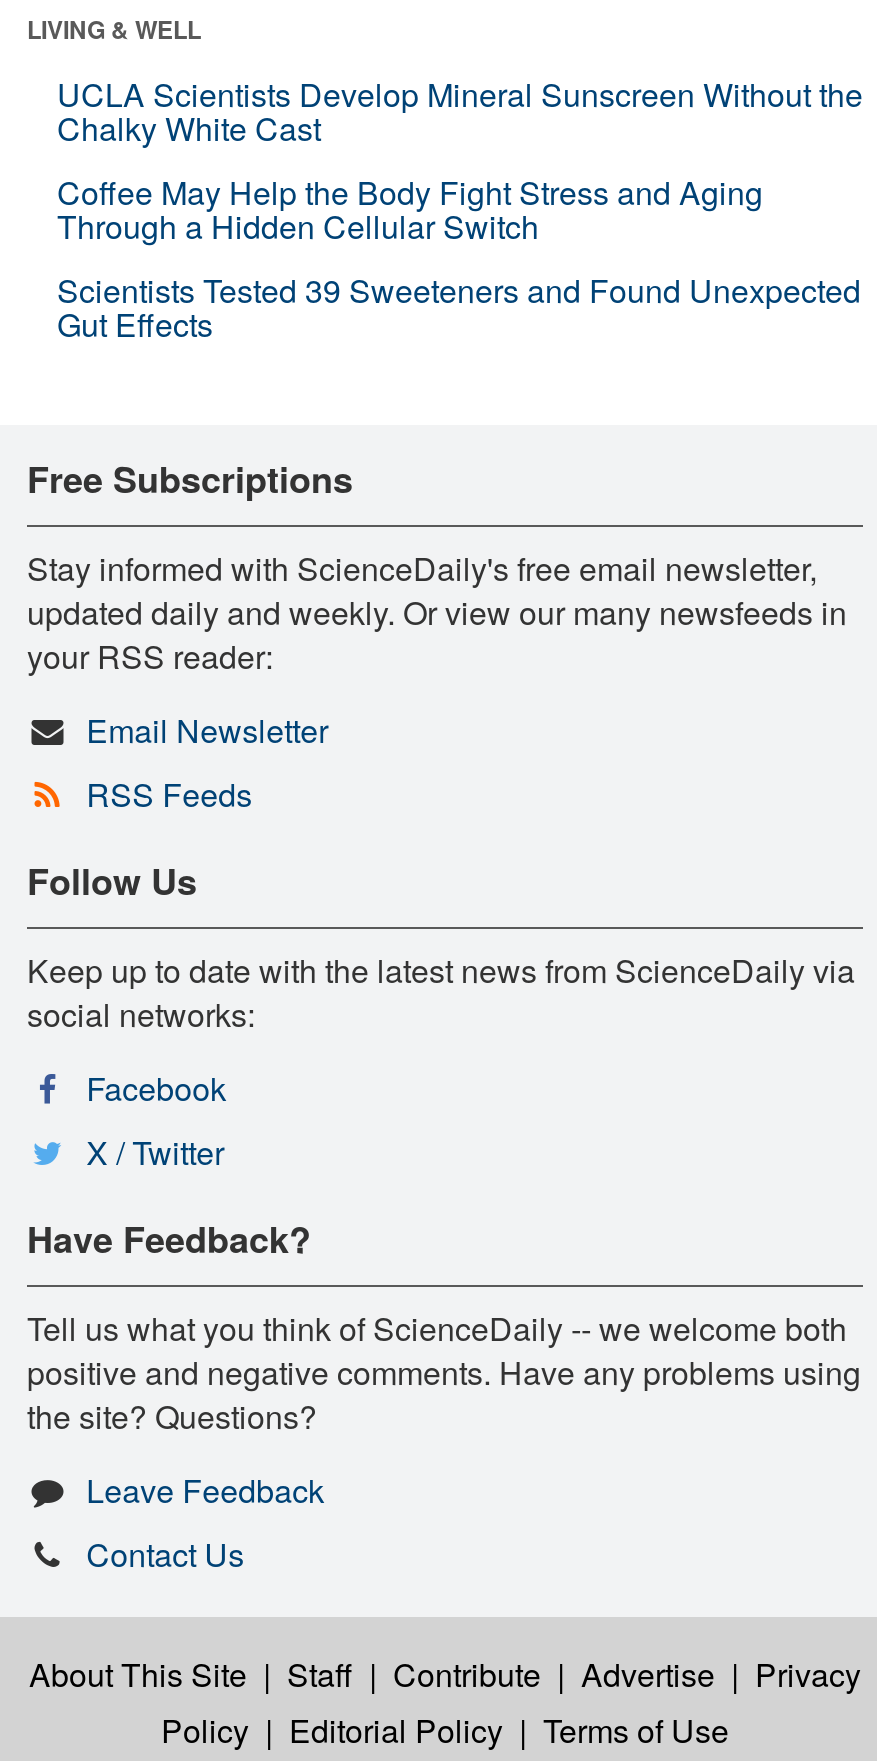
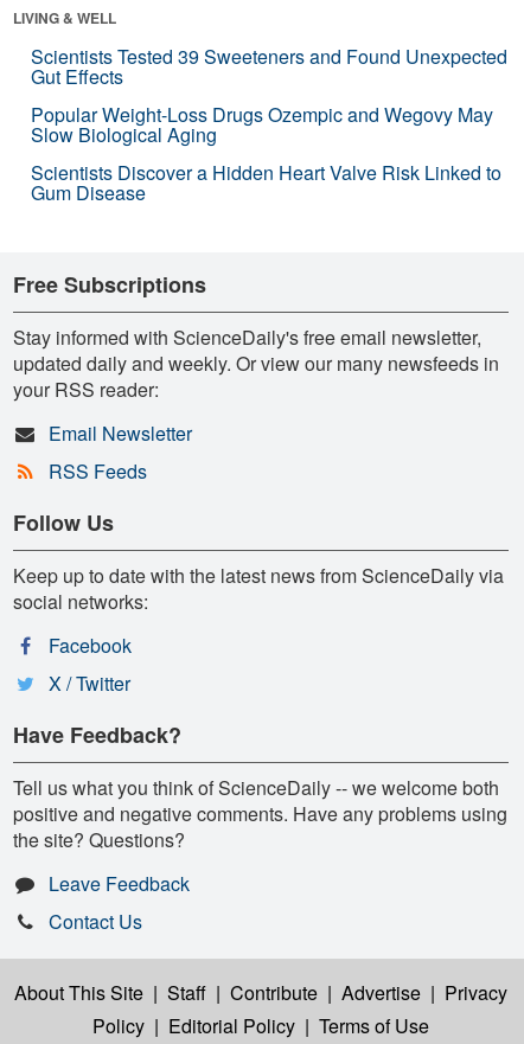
- UCLA Scientists Develop Mineral Sunscreen Without the
- Chalky White Cast
- Coffee May Help the Body Fight Stress and Aging
- Through a Hidden Cellular Switch

moved up: Scientists Tested 39 Sweeteners and Found Unexpected | Gut Effects

+ Popular Weight-Loss Drugs Ozempic and Wegovy May
+ Slow Biological Aging
+ Scientists Discover a Hidden Heart Valve Risk Linked to
+ Gum Disease
